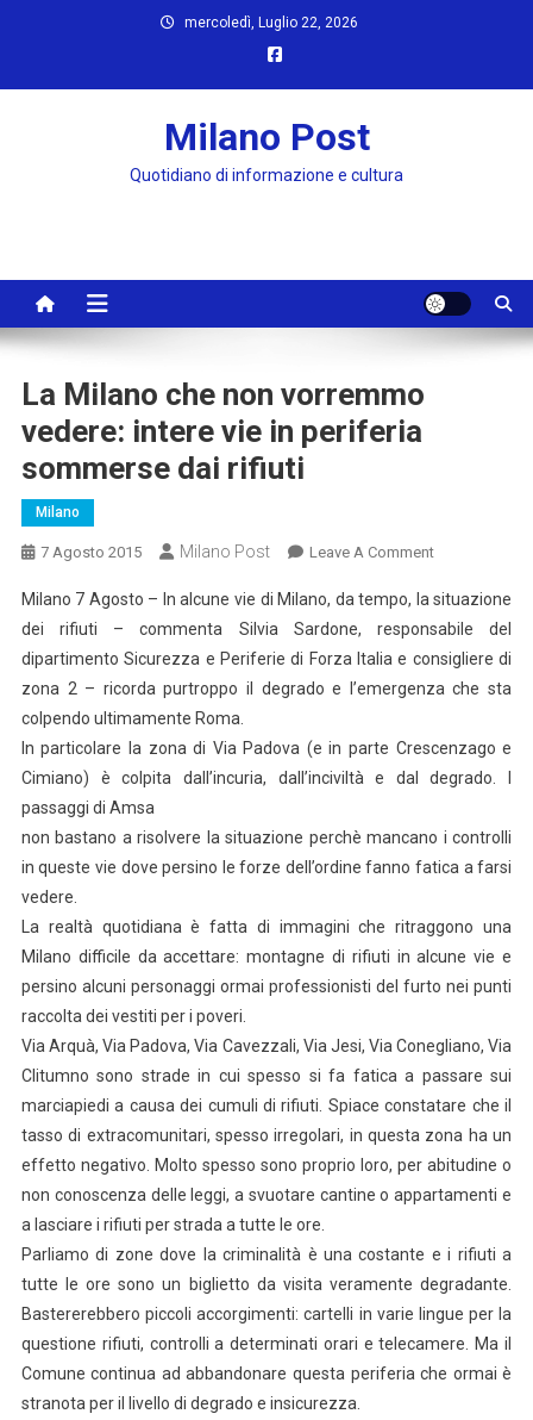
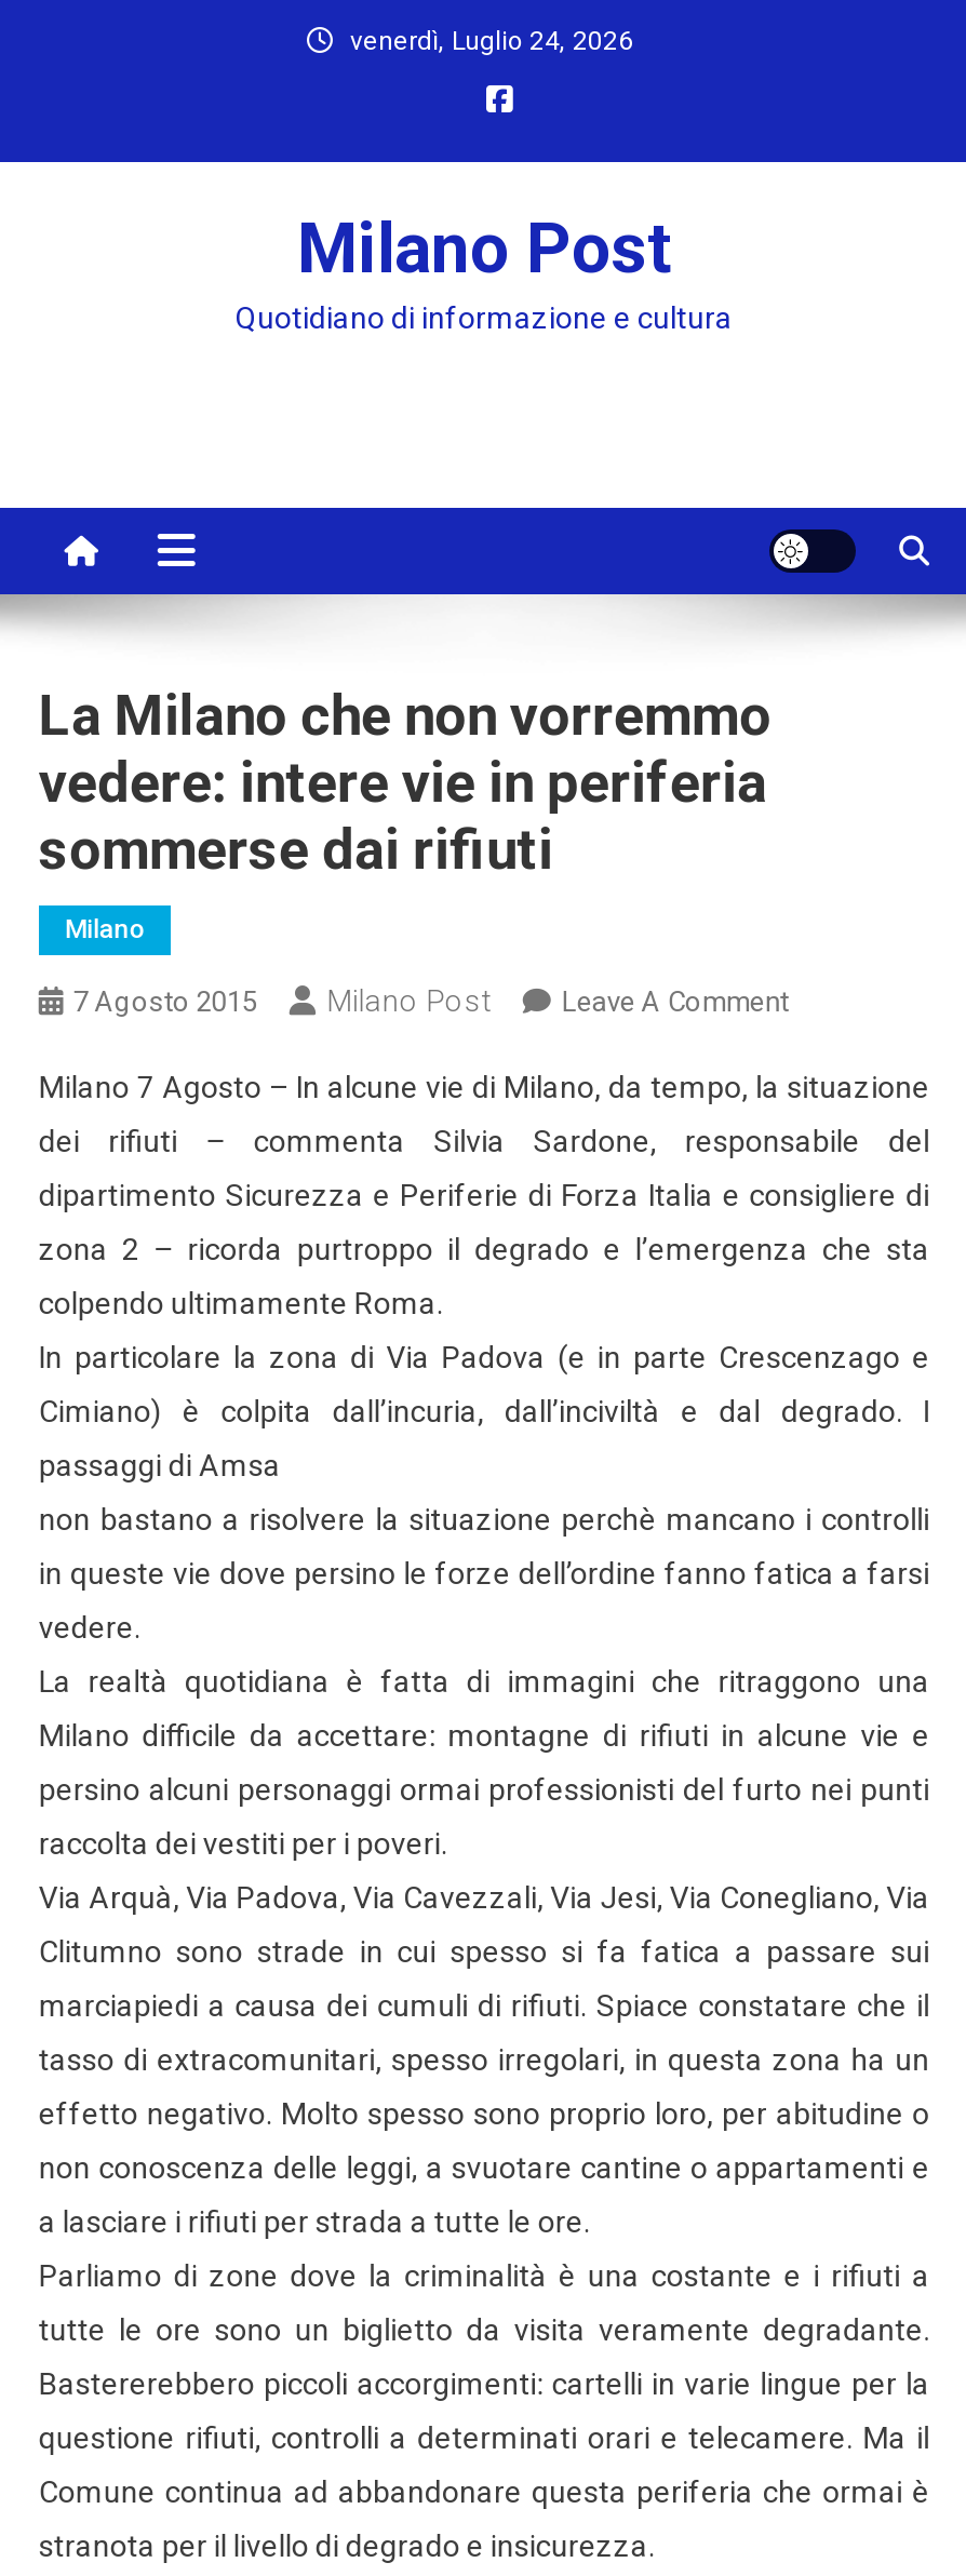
- mercoledì, Luglio 22, 2026
+ venerdì, Luglio 24, 2026
